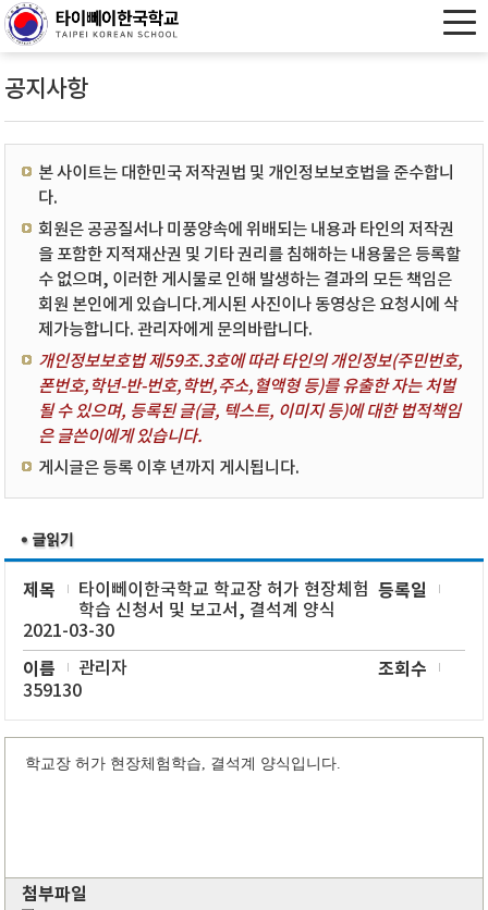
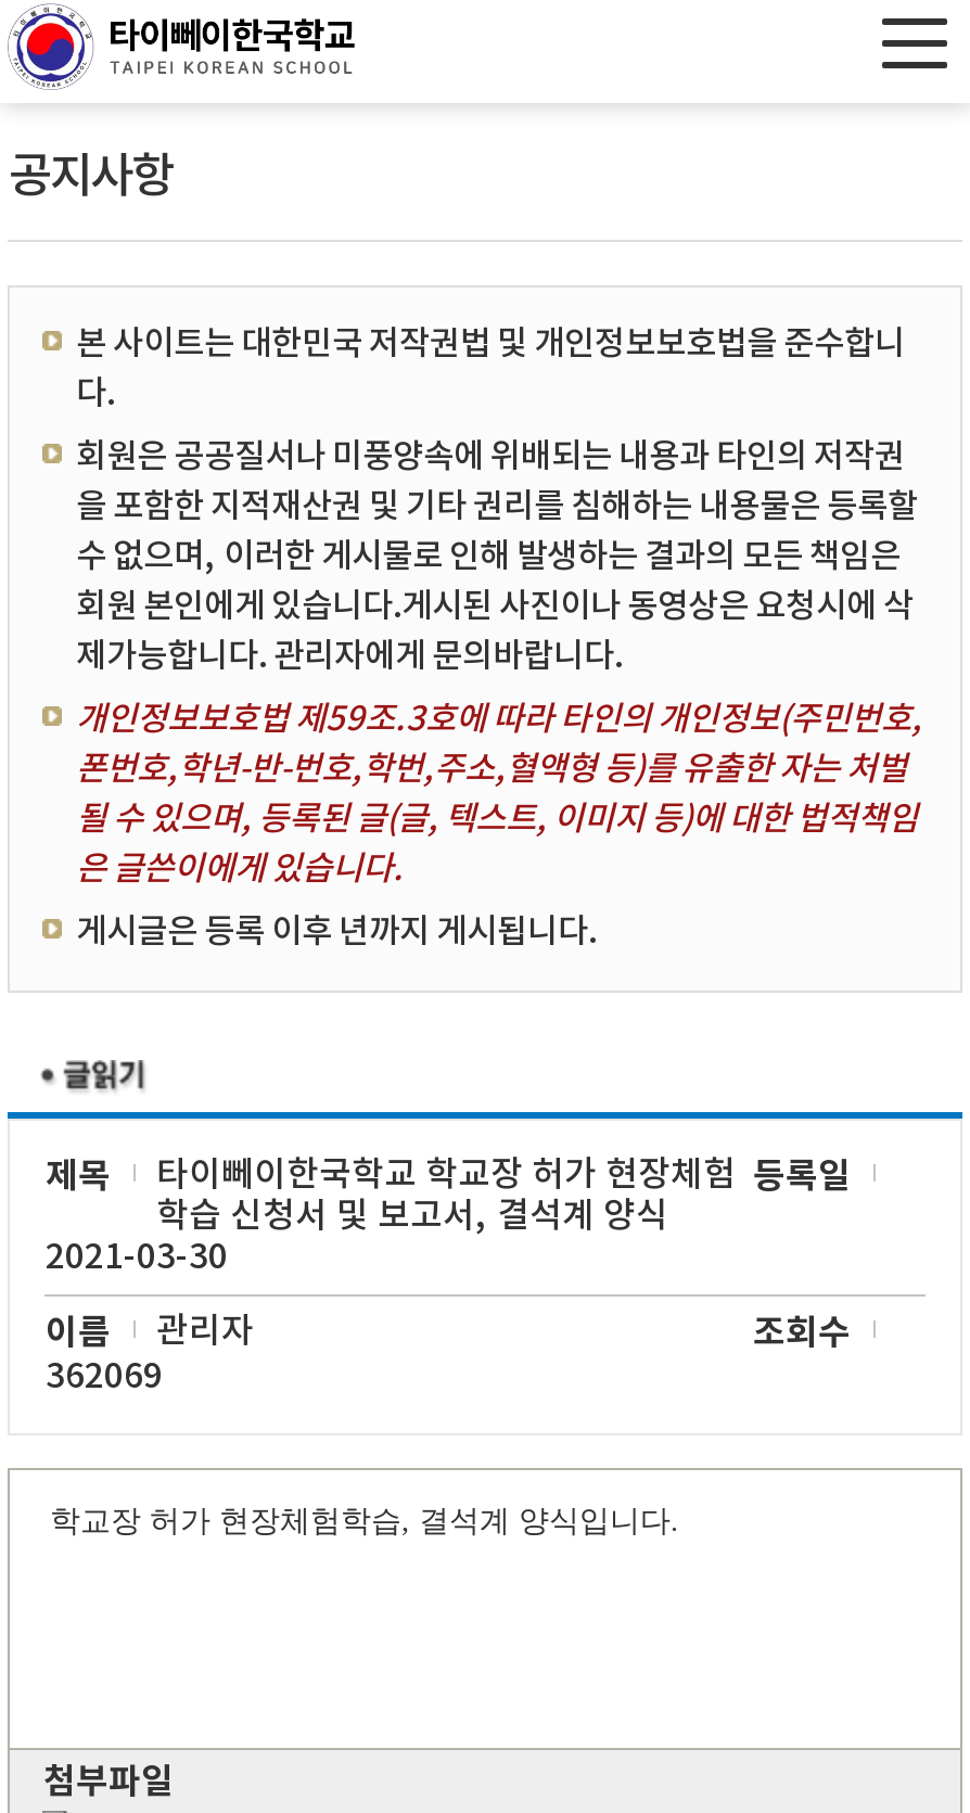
- 359130
+ 362069
